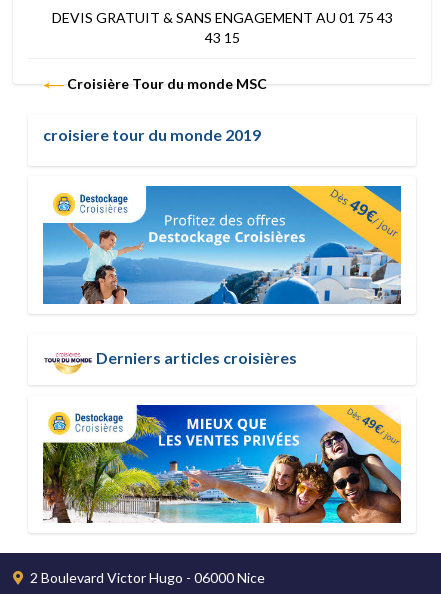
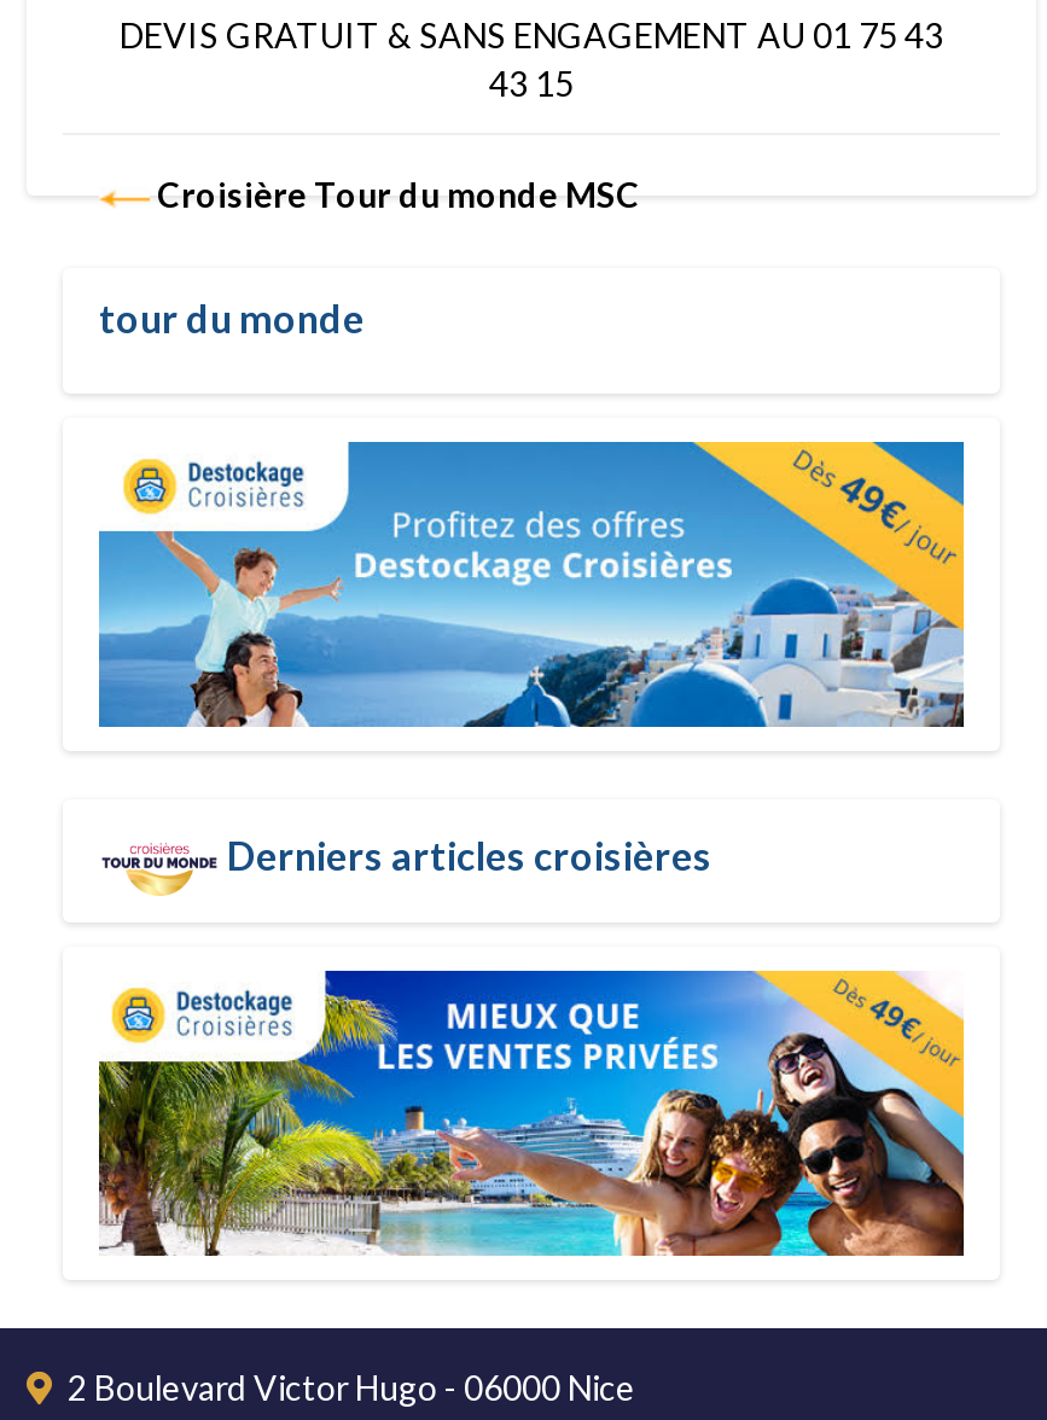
- croisiere tour du monde 2019
+ tour du monde
